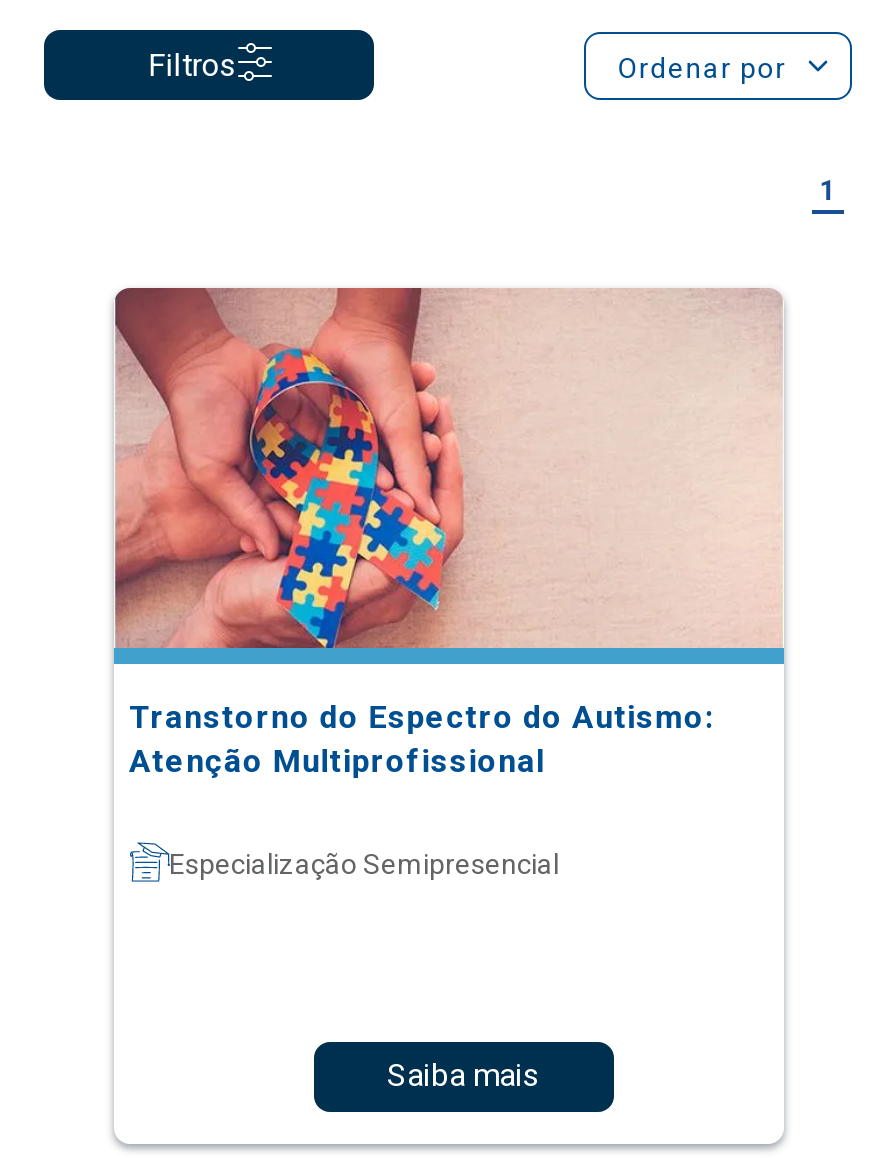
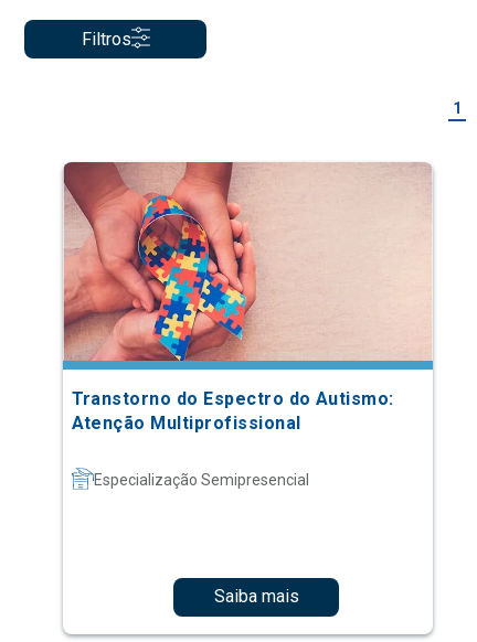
- Ordenar por
